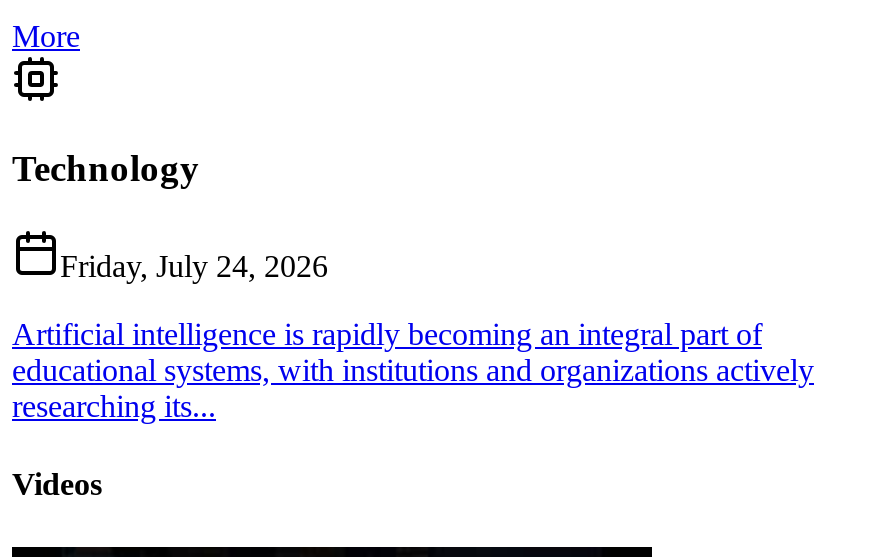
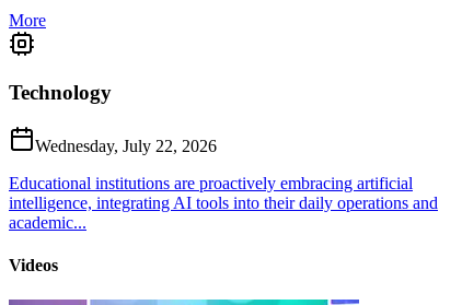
- Friday, July 24, 2026
+ Wednesday, July 22, 2026

- Artificial intelligence is rapidly becoming an integral part of
- educational systems, with institutions and organizations actively
- researching its...
+ Educational institutions are proactively embracing artificial
+ intelligence, integrating AI tools into their daily operations and
+ academic...
